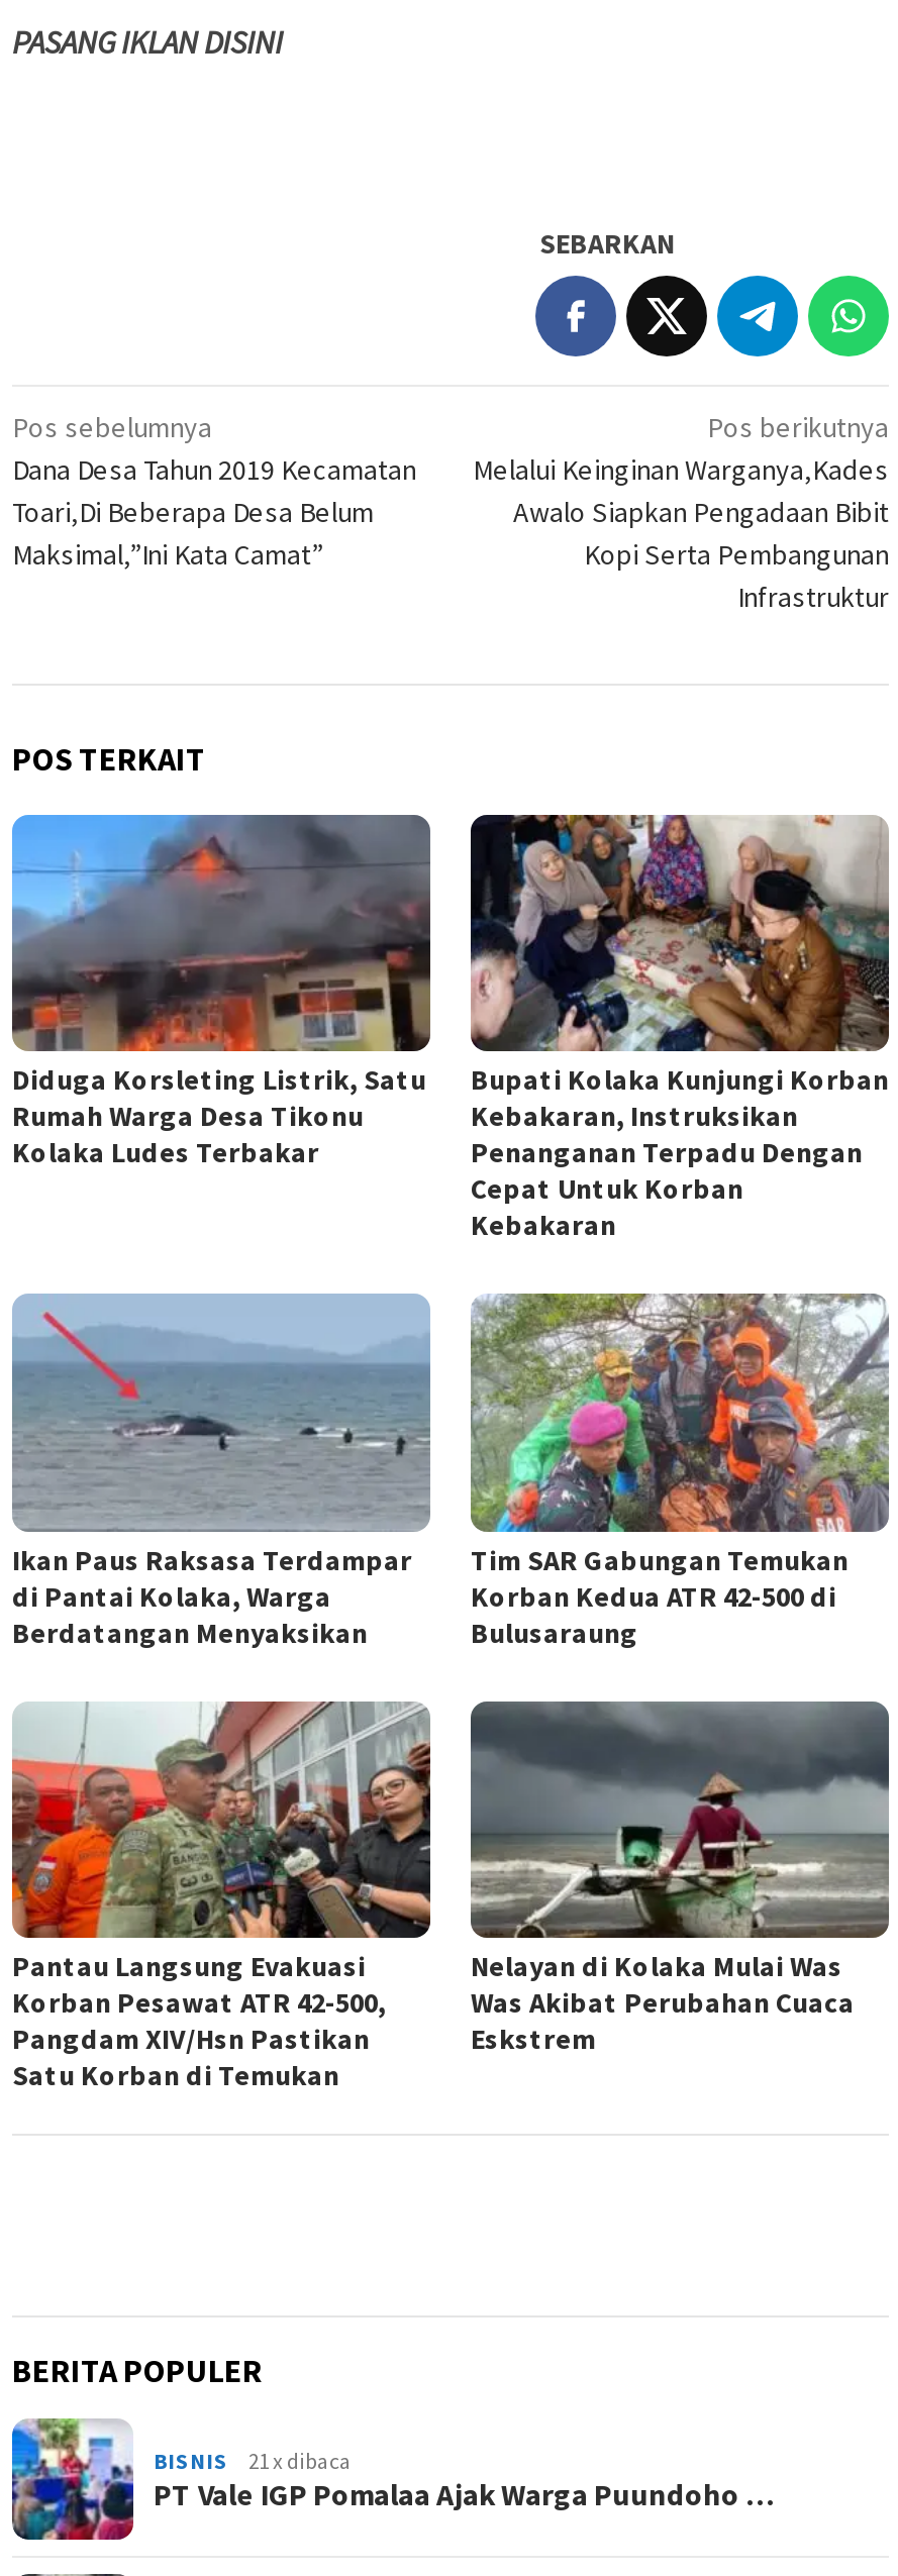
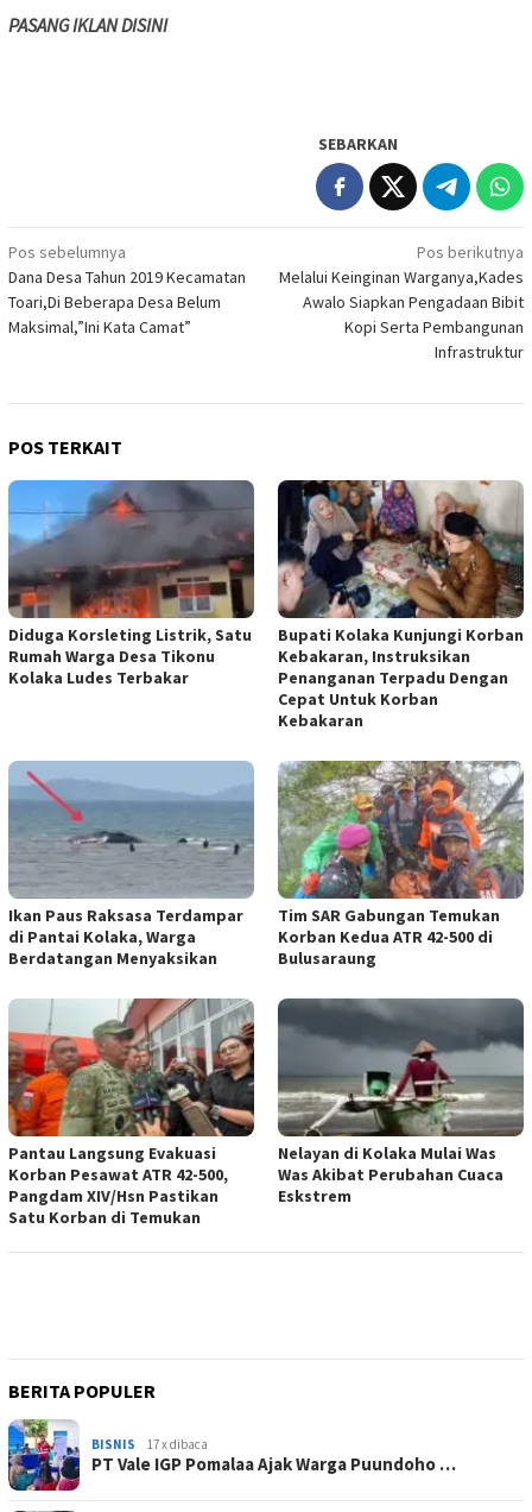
- BISNIS 21 x dibaca
+ BISNIS 17 x dibaca
